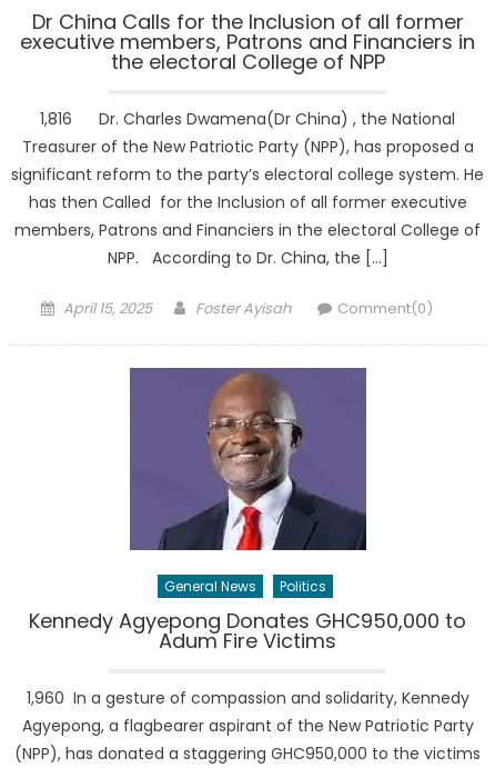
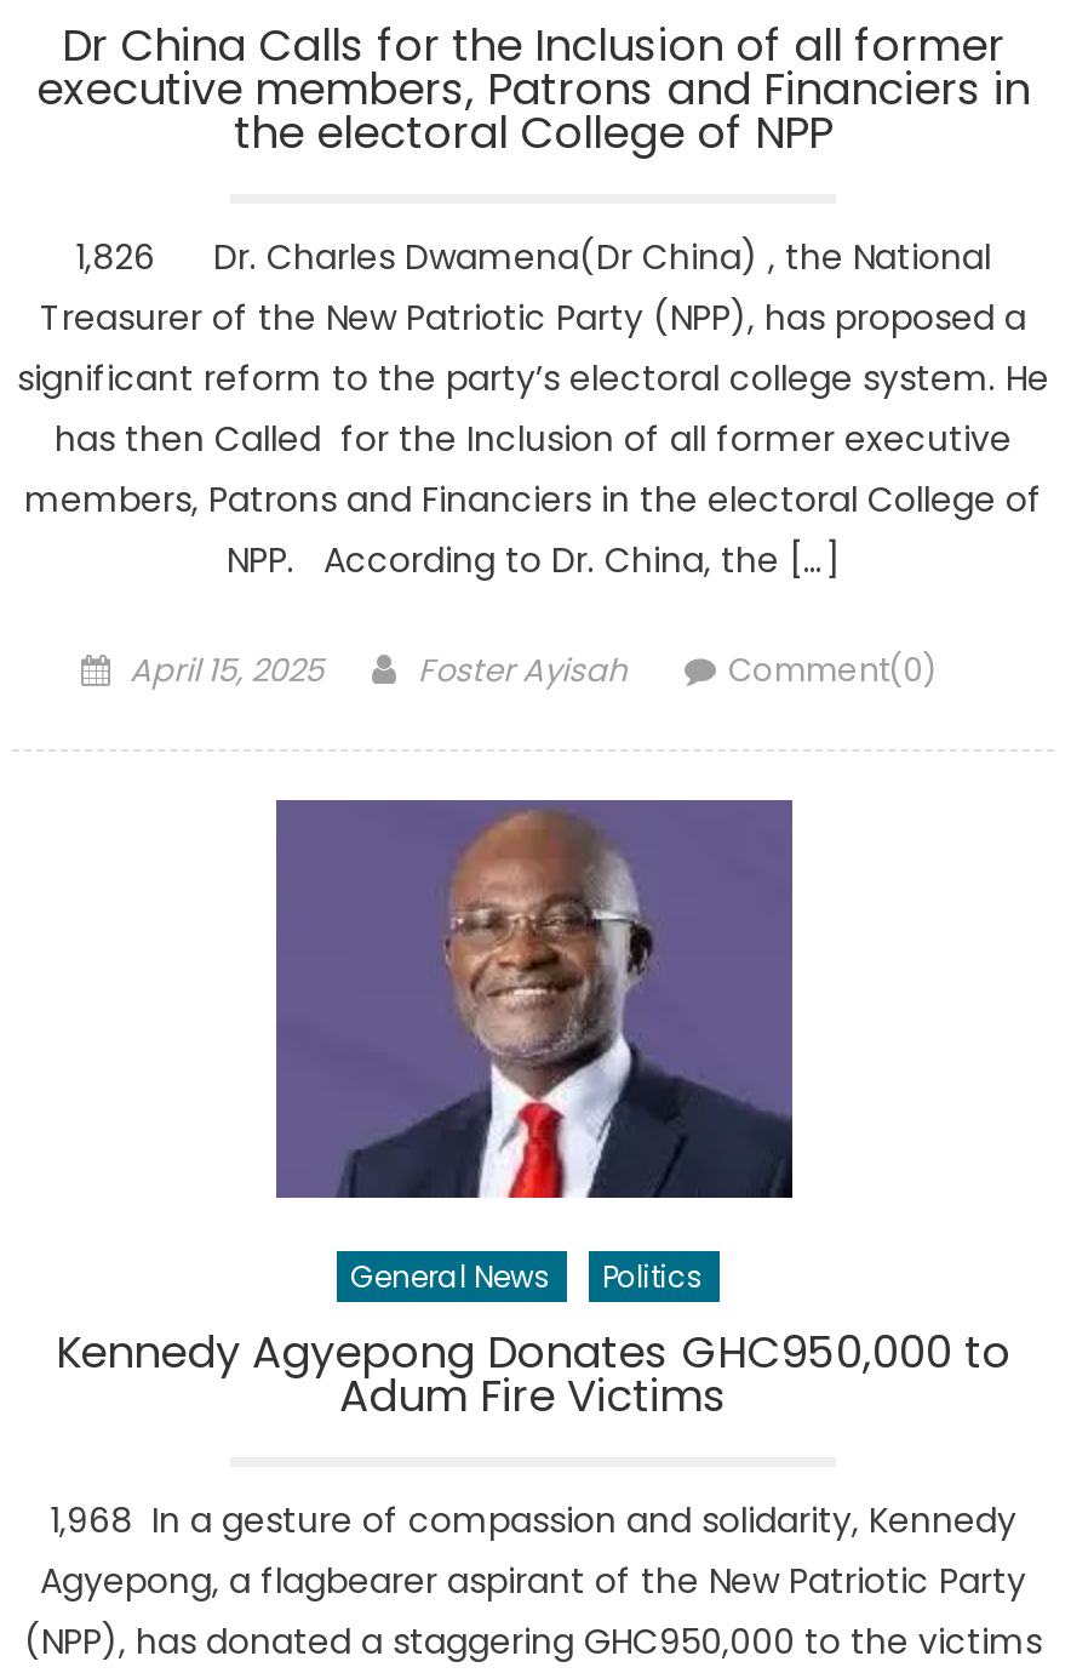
- 1,816 Dr. Charles Dwamena(Dr China) , the National
+ 1,826 Dr. Charles Dwamena(Dr China) , the National

- 1,960 In a gesture of compassion and solidarity, Kennedy
+ 1,968 In a gesture of compassion and solidarity, Kennedy
